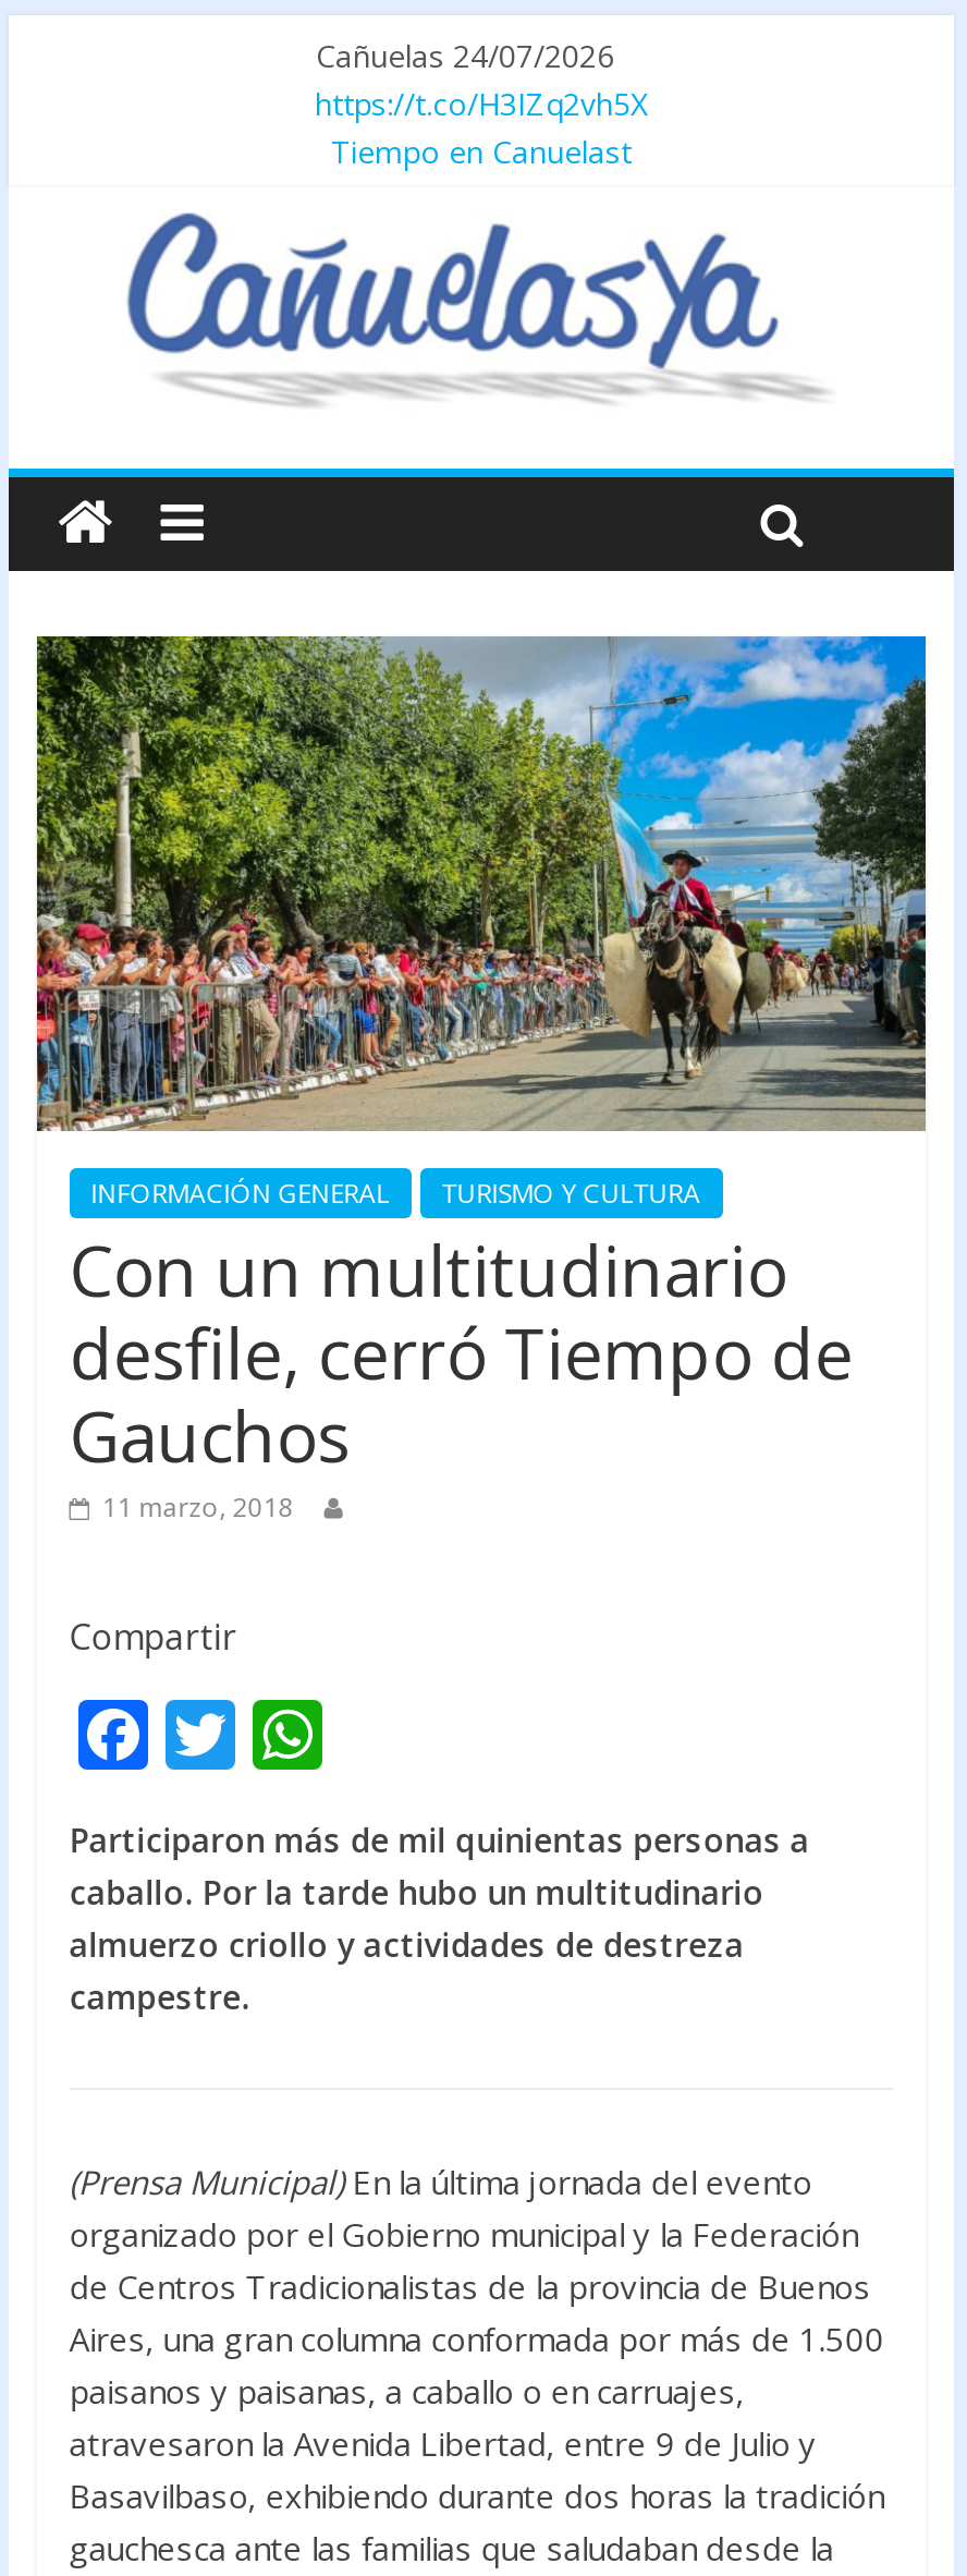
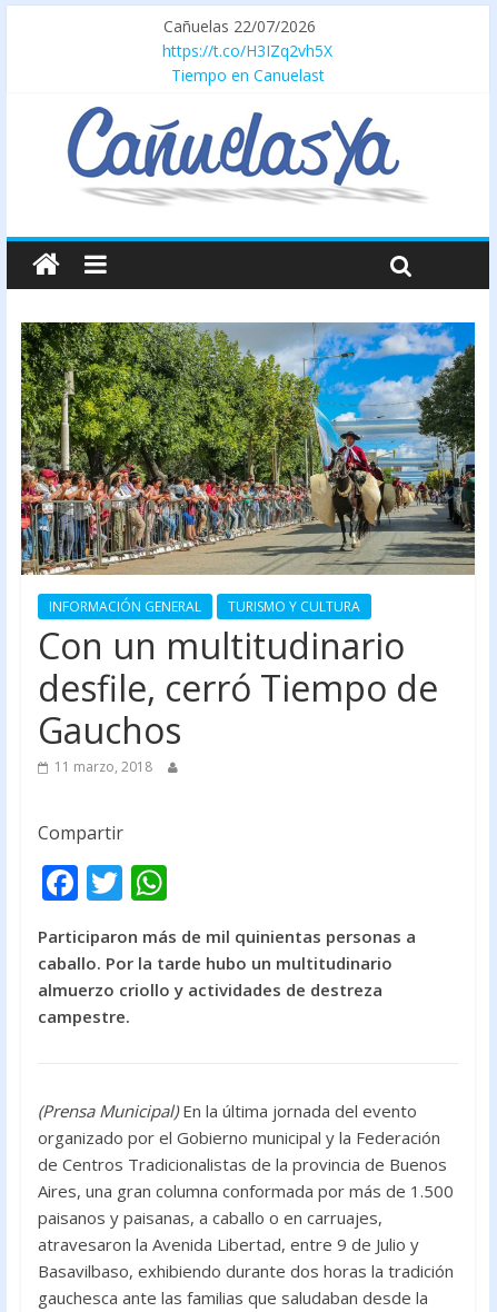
- Cañuelas 24/07/2026
+ Cañuelas 22/07/2026
